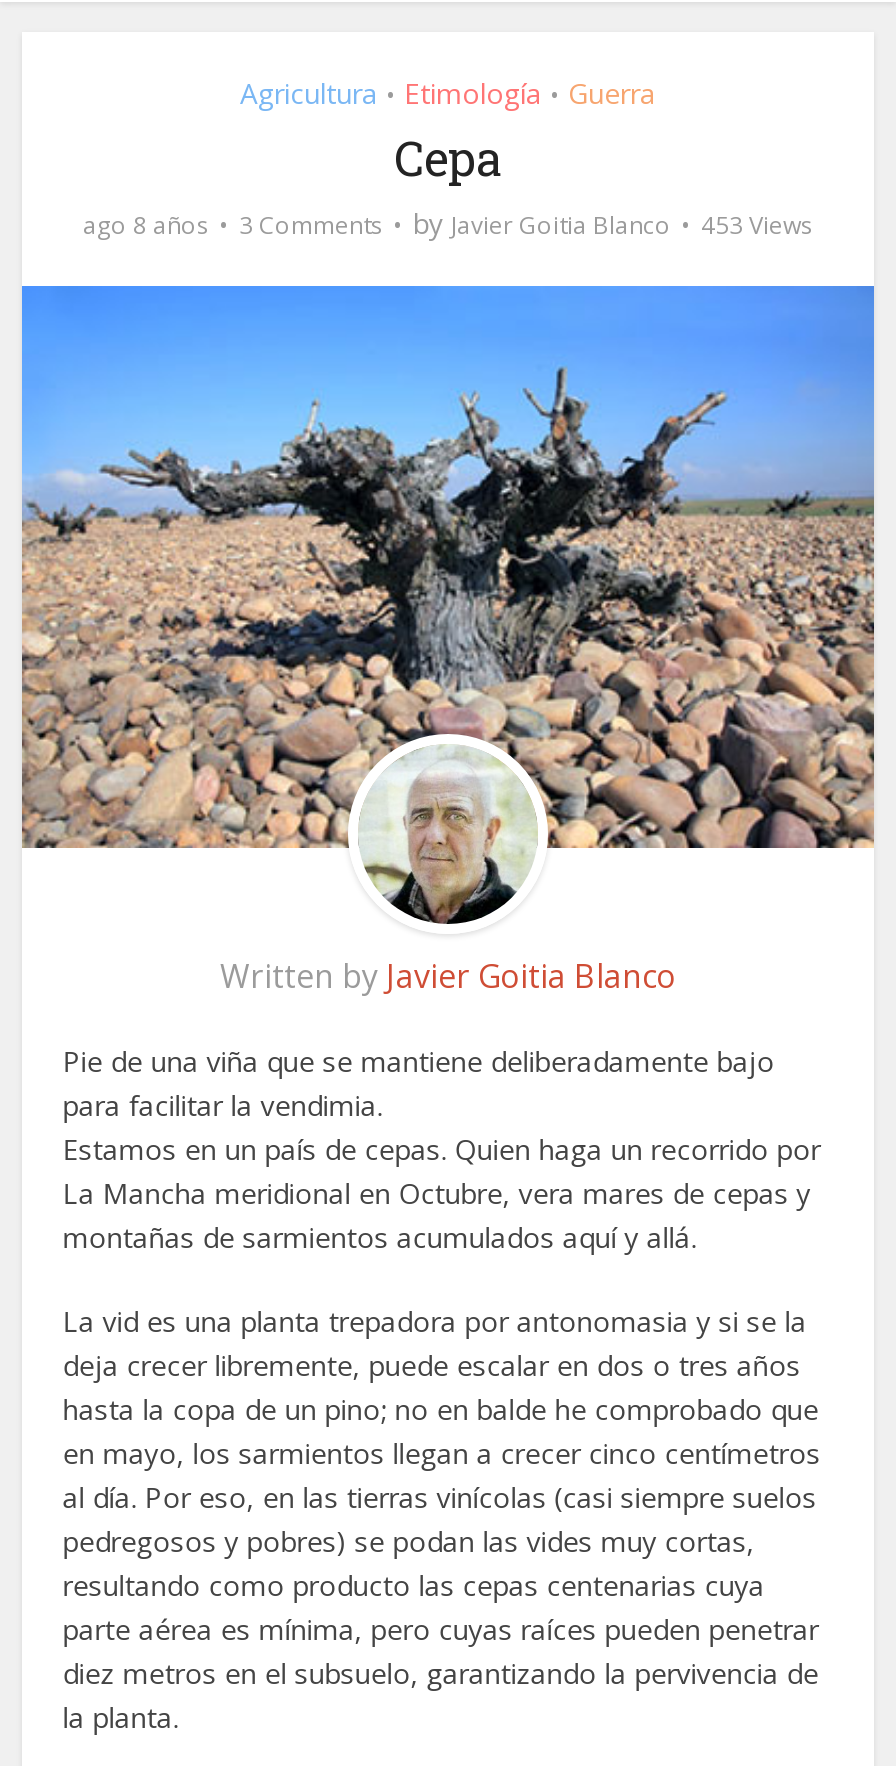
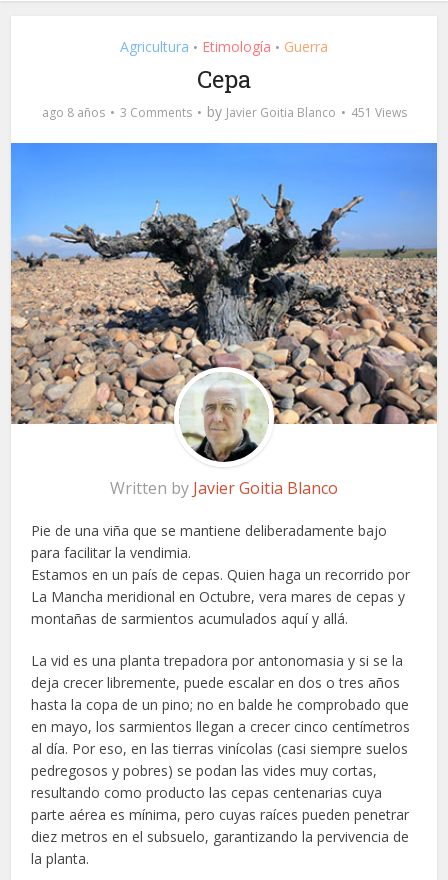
- ago 8 años 3 Comments by Javier Goitia Blanco 453 Views
+ ago 8 años 3 Comments by Javier Goitia Blanco 451 Views
